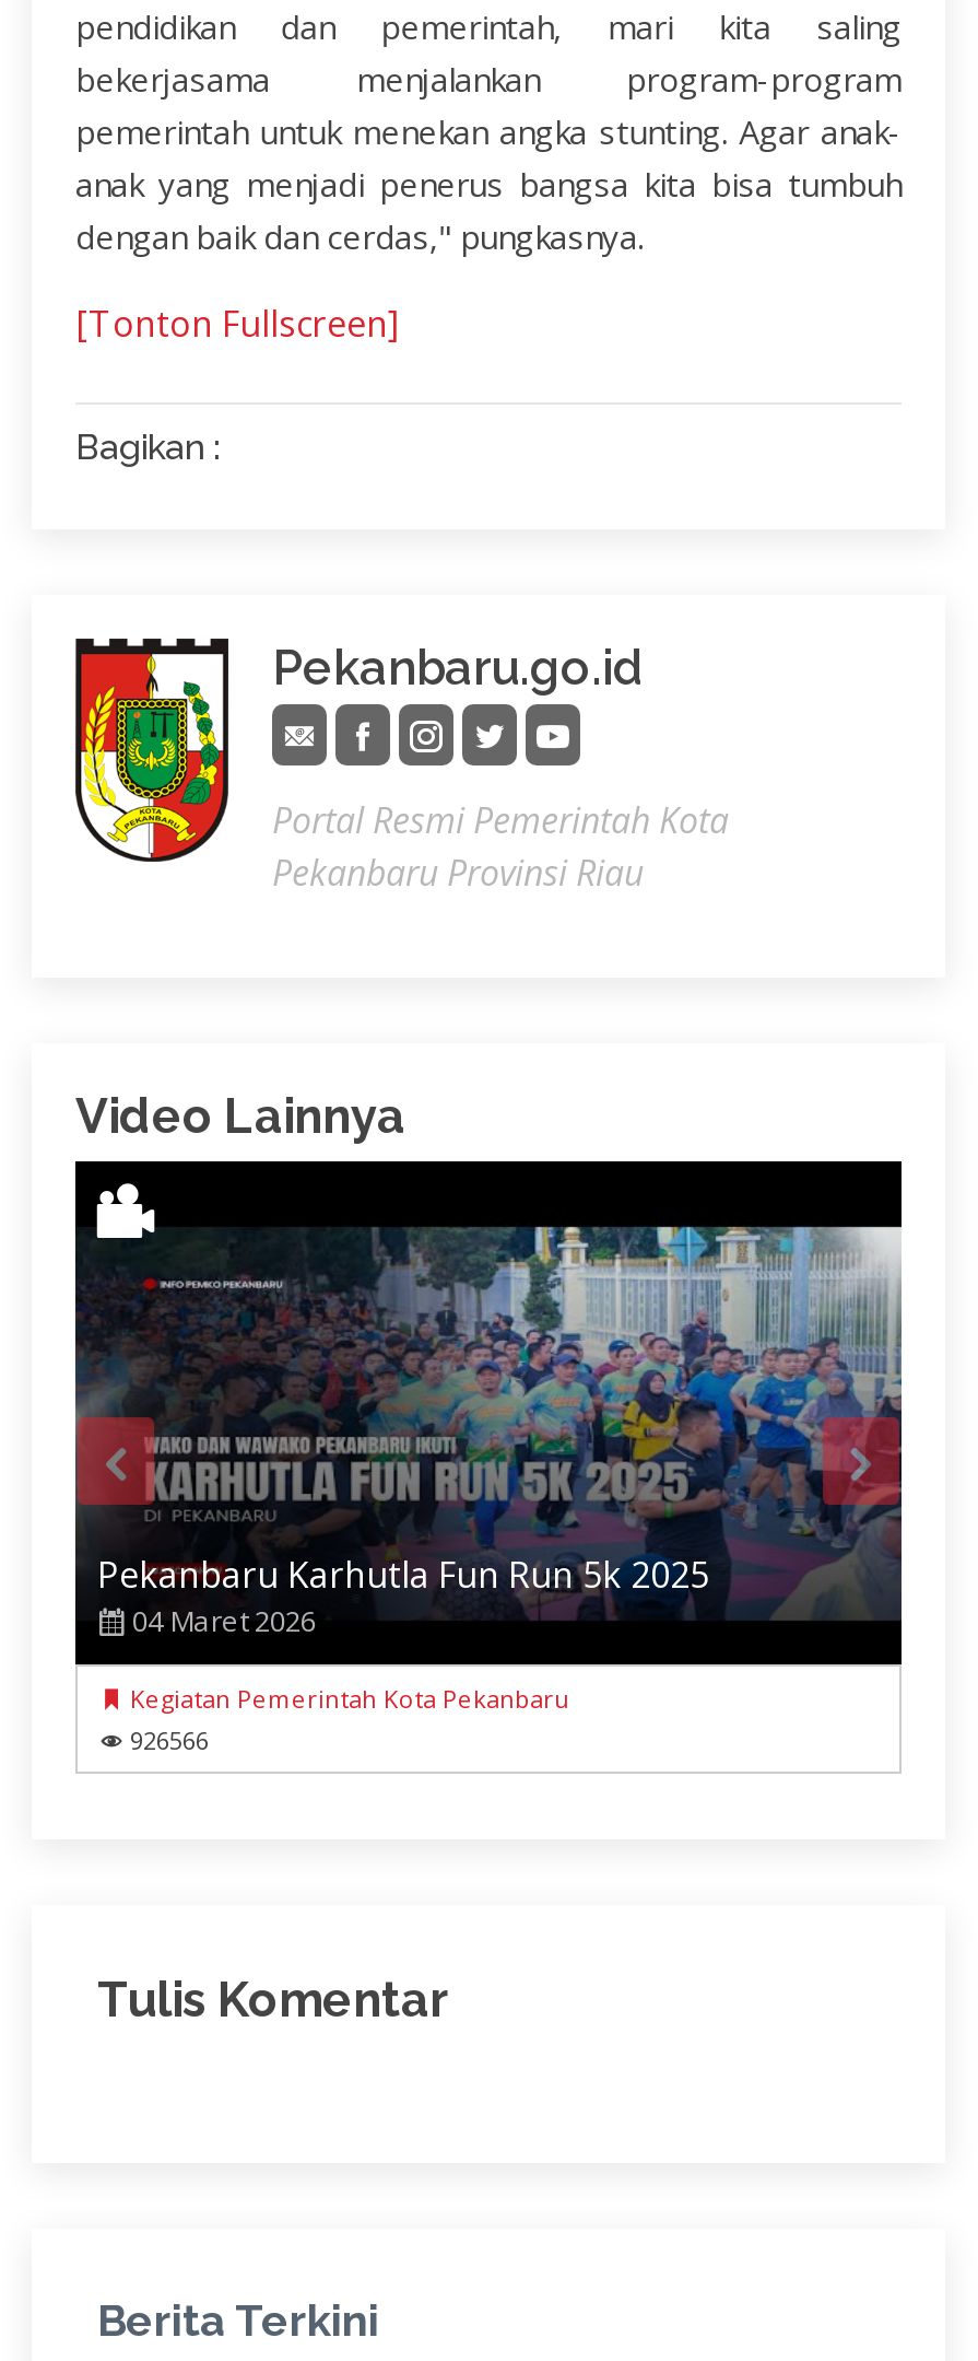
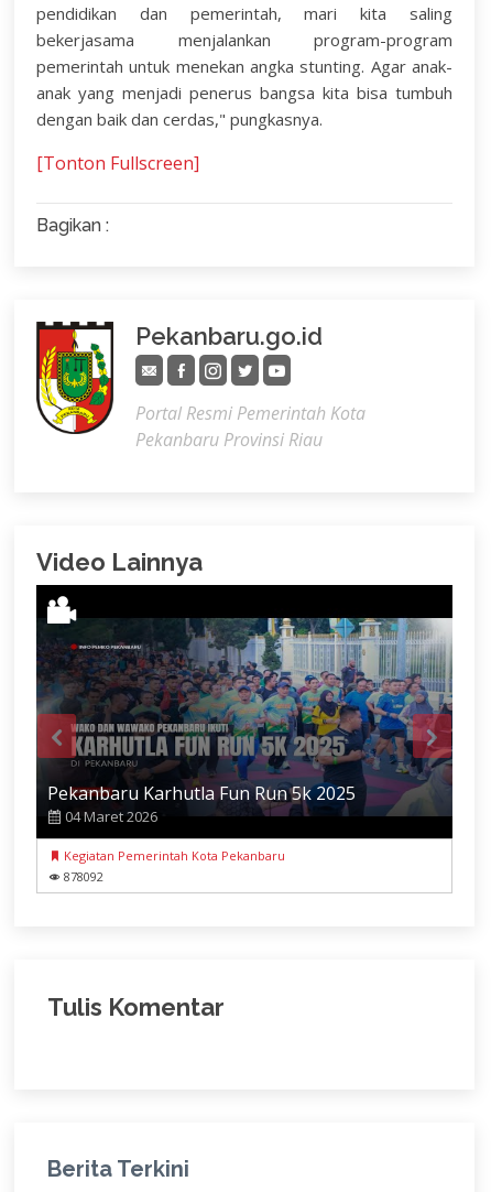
- 926566
+ 878092
